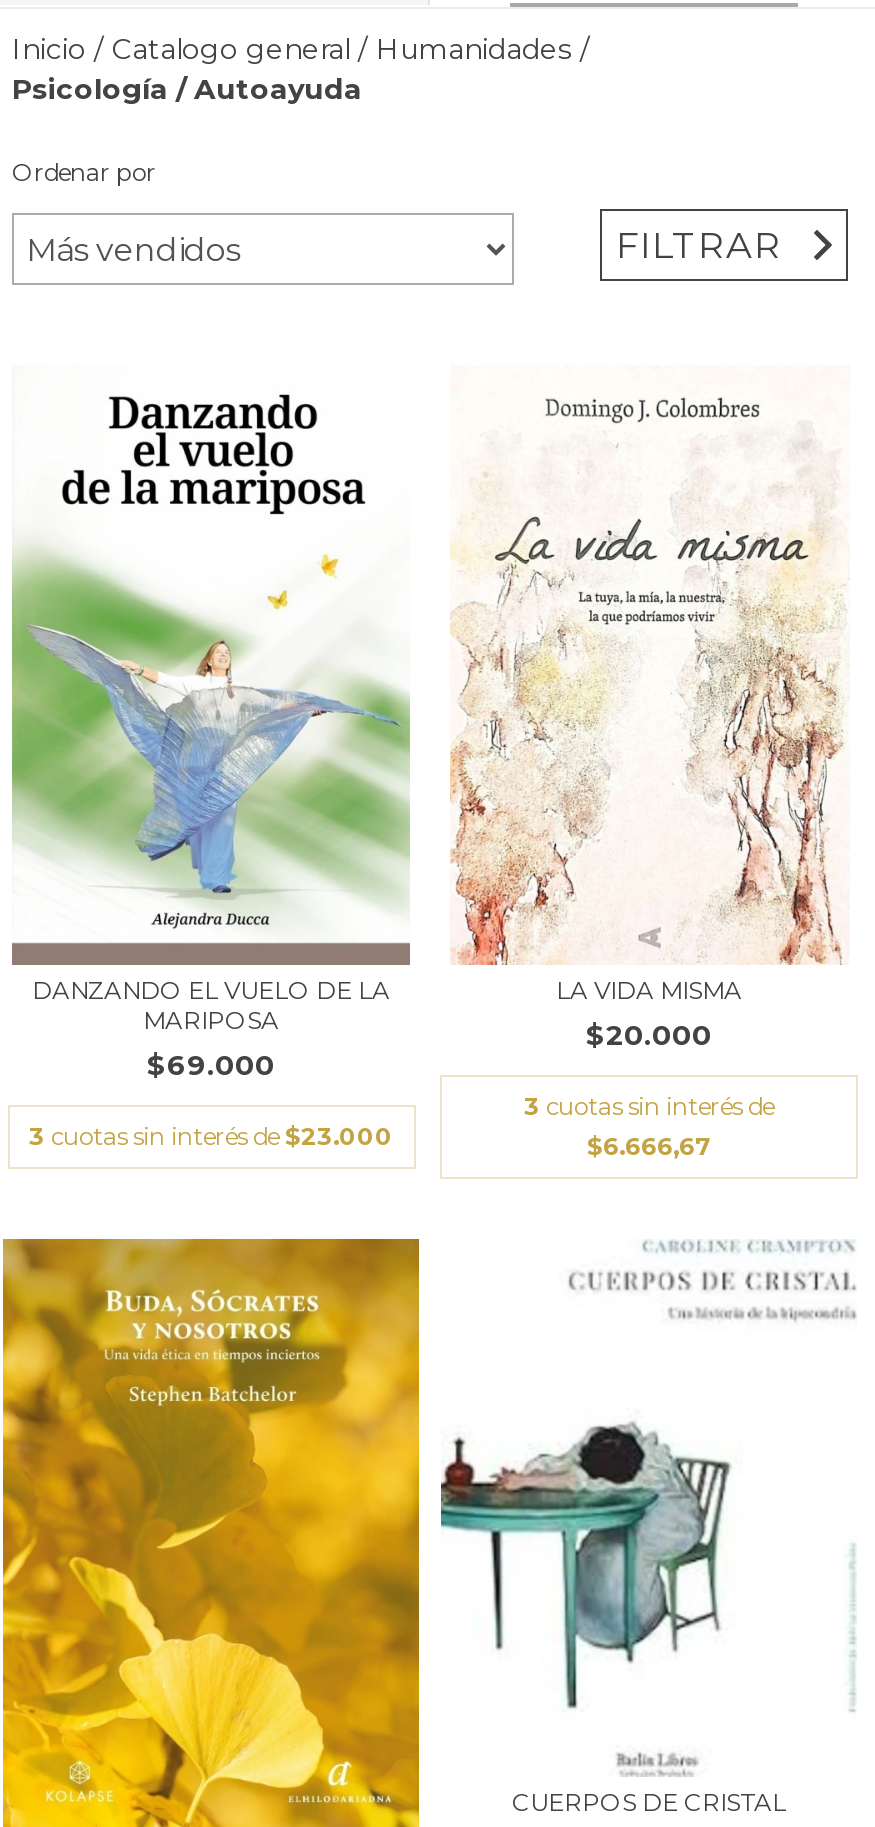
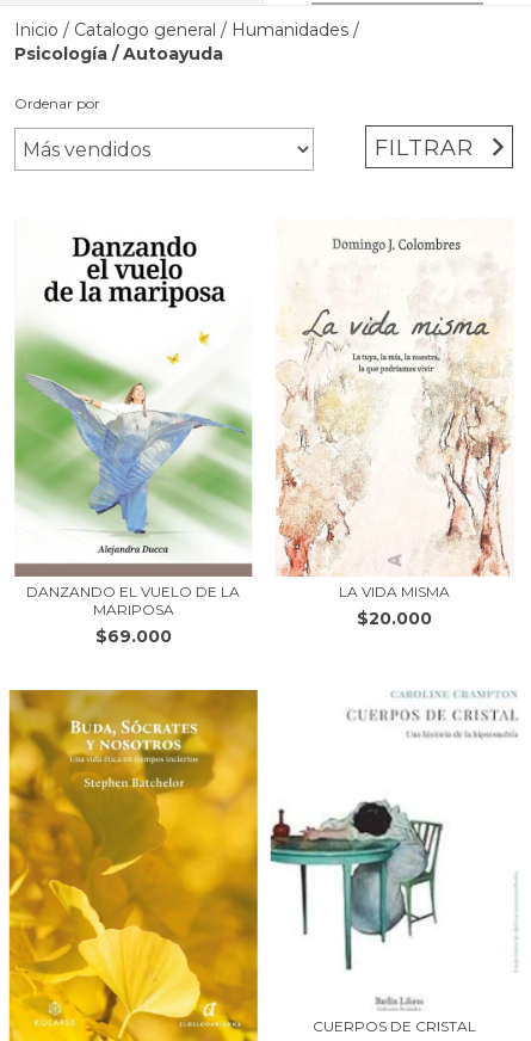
- 3 cuotas sin interés de
- $6.666,67

- 3 cuotas sin interés de $23.000
